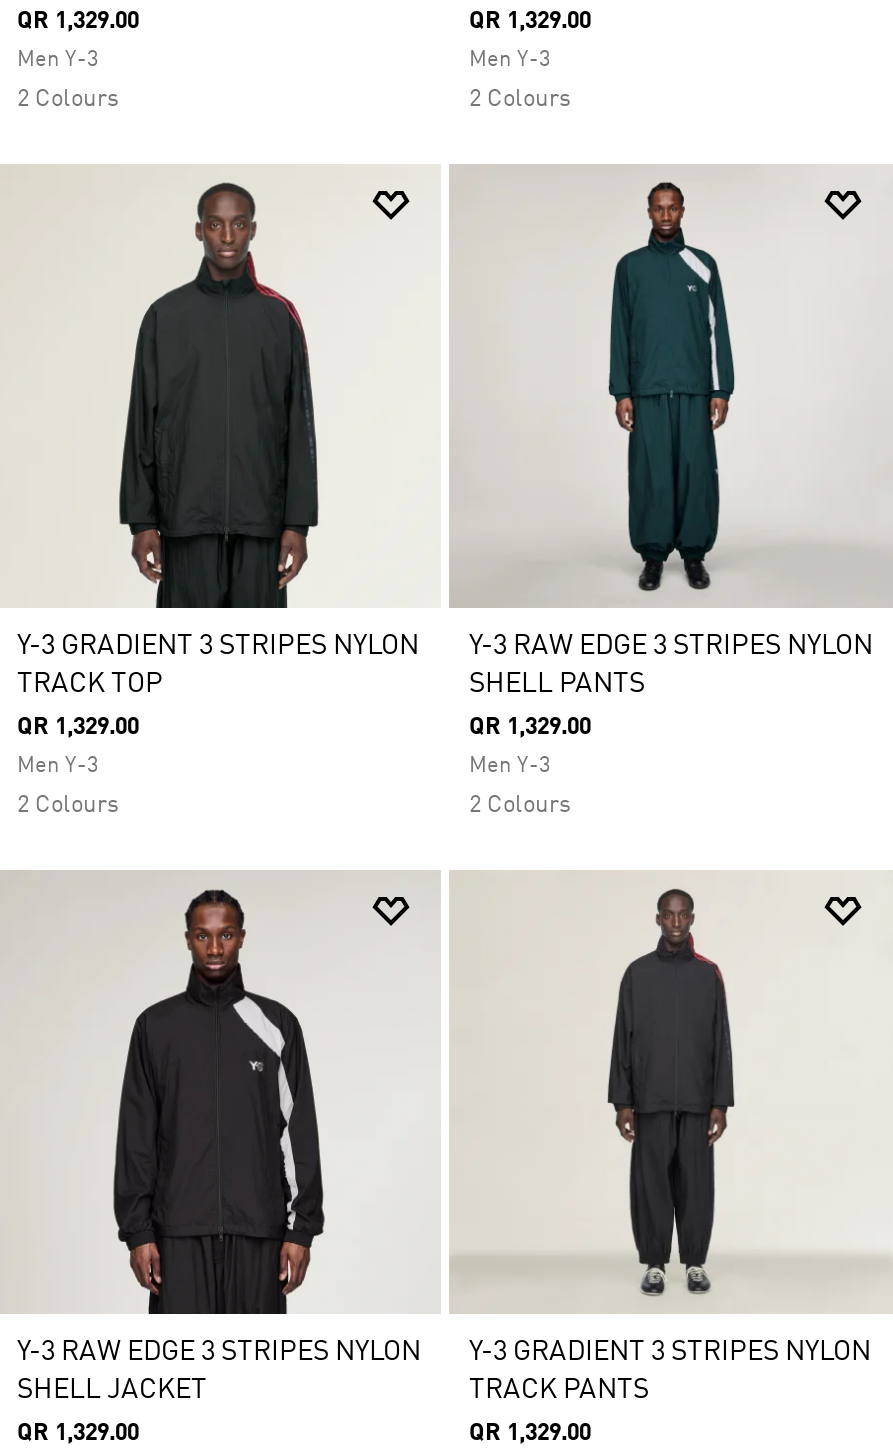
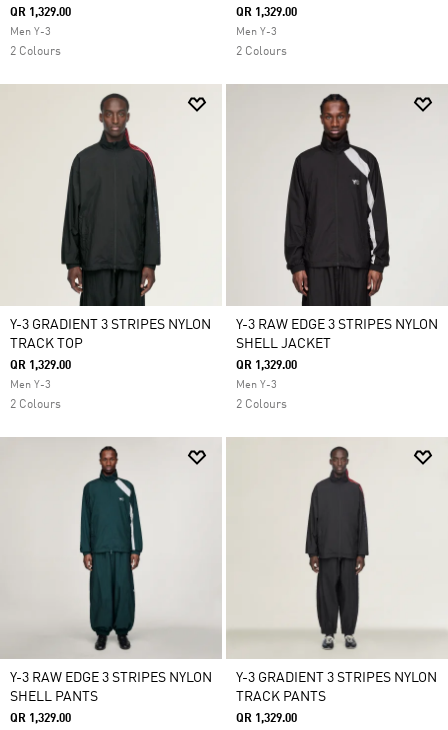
moved down: [image] | SHELL PANTS

moved up: [image] | SHELL JACKET
